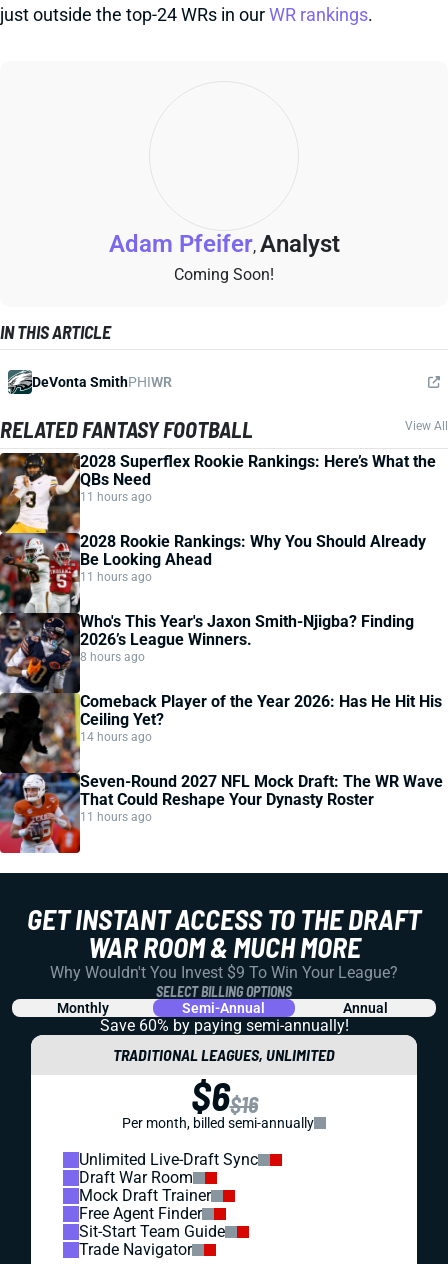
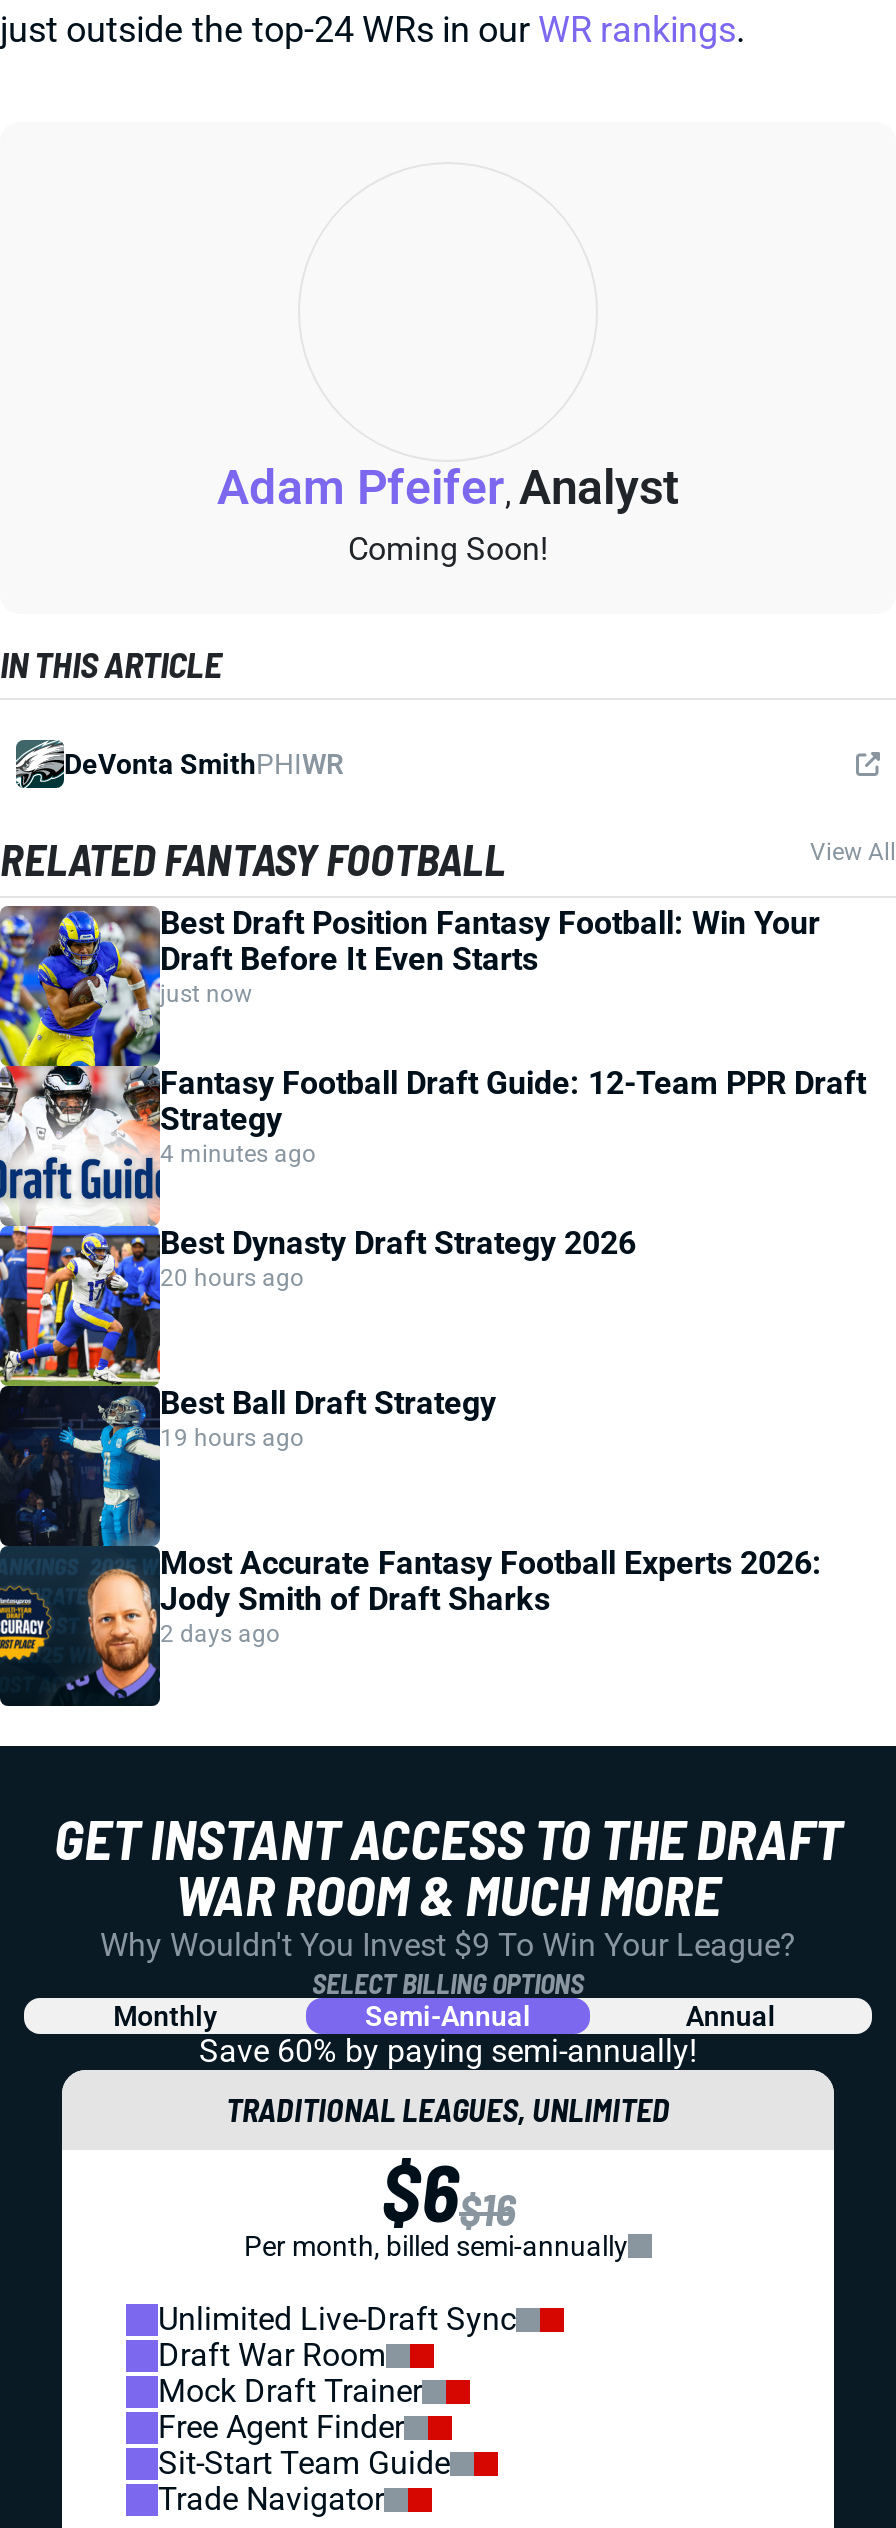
- [image]
- 2028 Superflex Rookie Rankings: Here’s What the
- QBs Need
- 11 hours ago
+ [image]
+ Best Draft Position Fantasy Football: Win Your
+ Draft Before It Even Starts
+ just now

- 2028 Rookie Rankings: Why You Should Already
- Be Looking Ahead
- 11 hours ago
+ Fantasy Football Draft Guide: 12-Team PPR Draft
+ Strategy
+ 4 minutes ago

- Who's This Year's Jaxon Smith-Njigba? Finding
- 2026’s League Winners.
- 8 hours ago
+ Best Dynasty Draft Strategy 2026
+ 20 hours ago

- Comeback Player of the Year 2026: Has He Hit His
- Ceiling Yet?
- 14 hours ago
+ Best Ball Draft Strategy
+ 19 hours ago

- Seven-Round 2027 NFL Mock Draft: The WR Wave
- That Could Reshape Your Dynasty Roster
- 11 hours ago
+ Most Accurate Fantasy Football Experts 2026:
+ Jody Smith of Draft Sharks
+ 2 days ago
